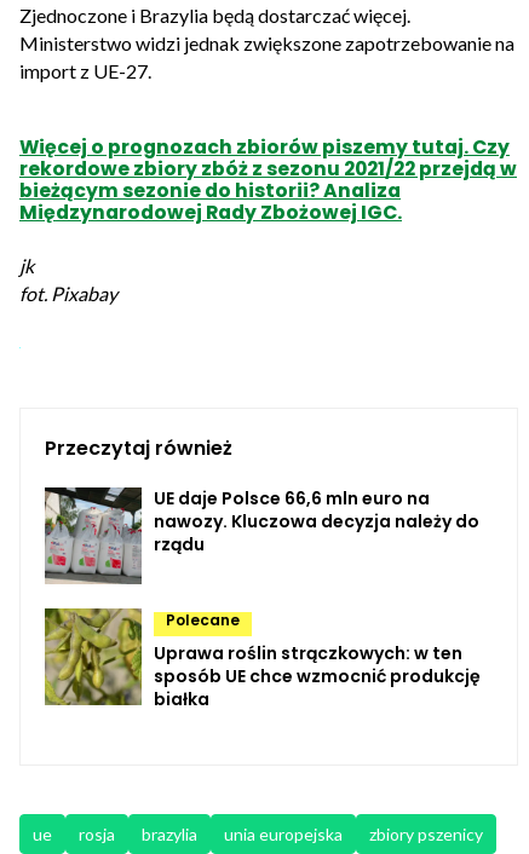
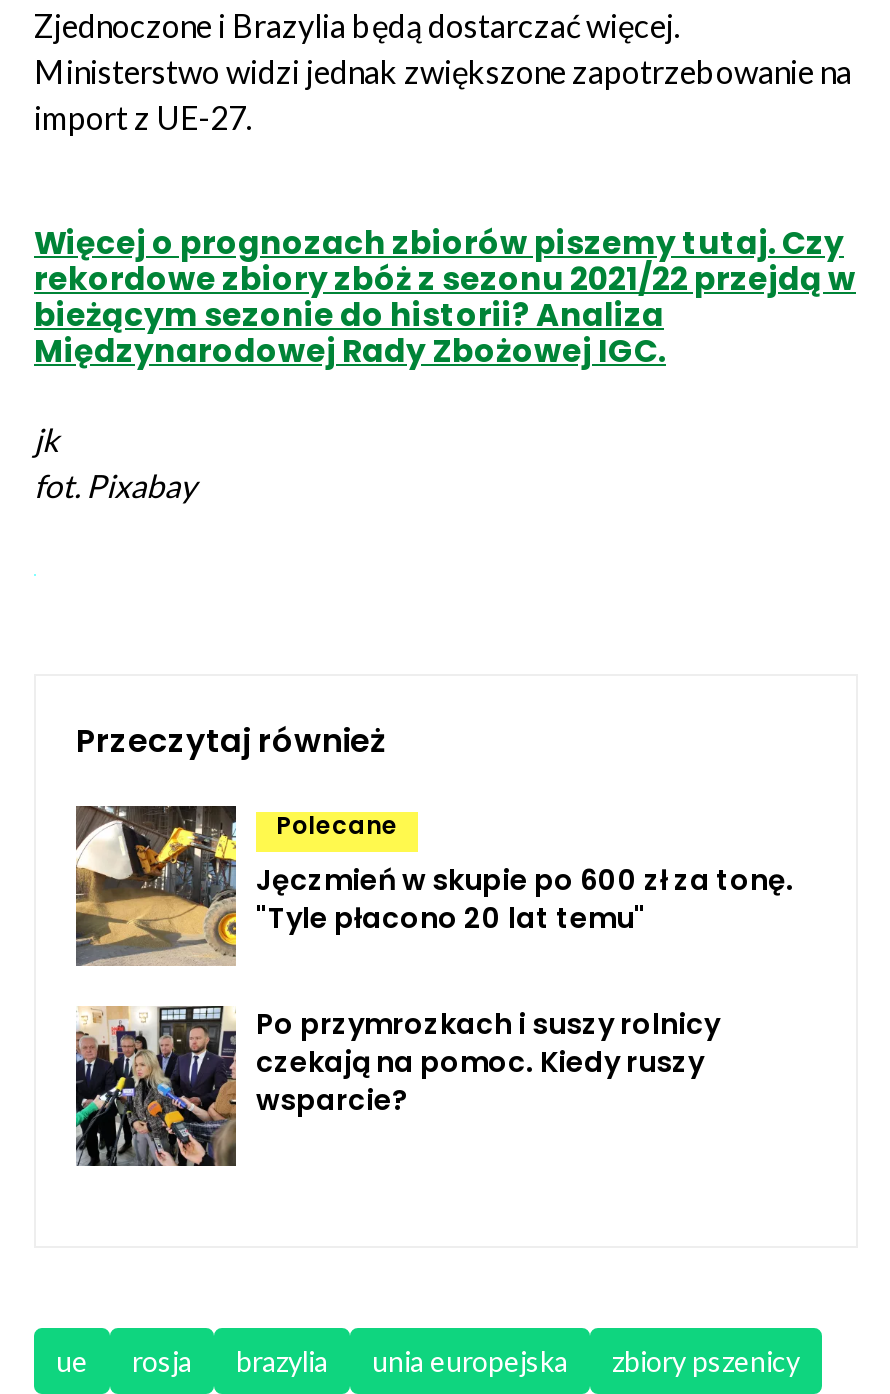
- [image]
+ [image]

- UE daje Polsce 66,6 mln euro na
- nawozy. Kluczowa decyzja należy do
- rządu

- [image]
- Uprawa roślin strączkowych: w ten
- sposób UE chce wzmocnić produkcję
- białka
+ [image]
+ Jęczmień w skupie po 600 zł za tonę.
+ "Tyle płacono 20 lat temu"
+ Po przymrozkach i suszy rolnicy
+ czekają na pomoc. Kiedy ruszy
+ wsparcie?

moved up: Polecane
